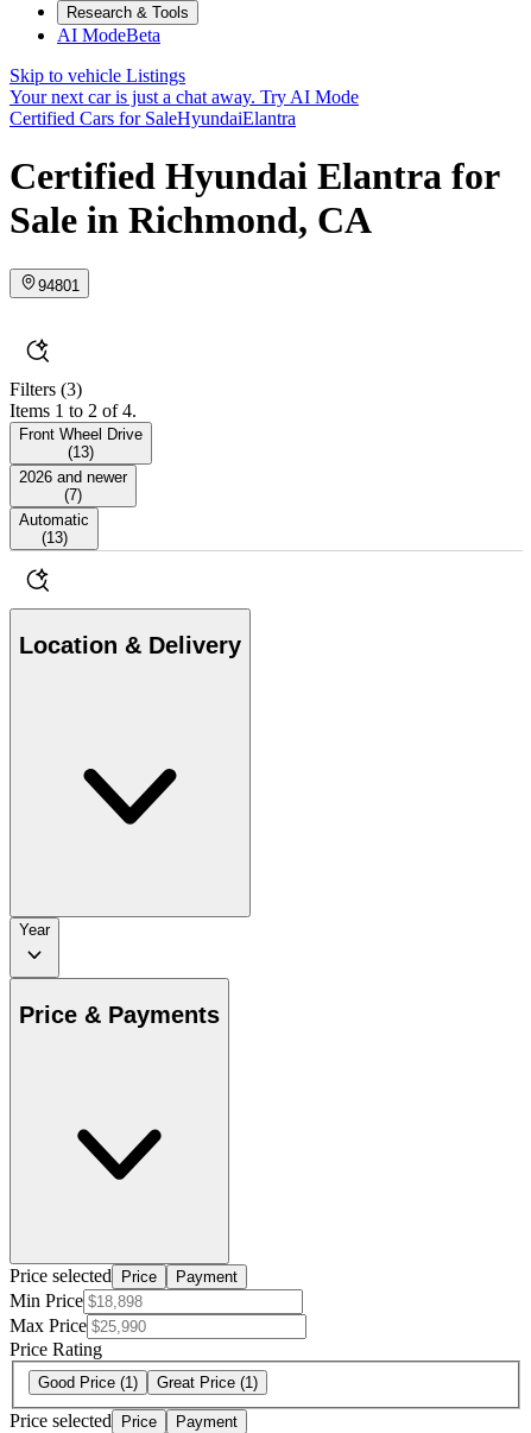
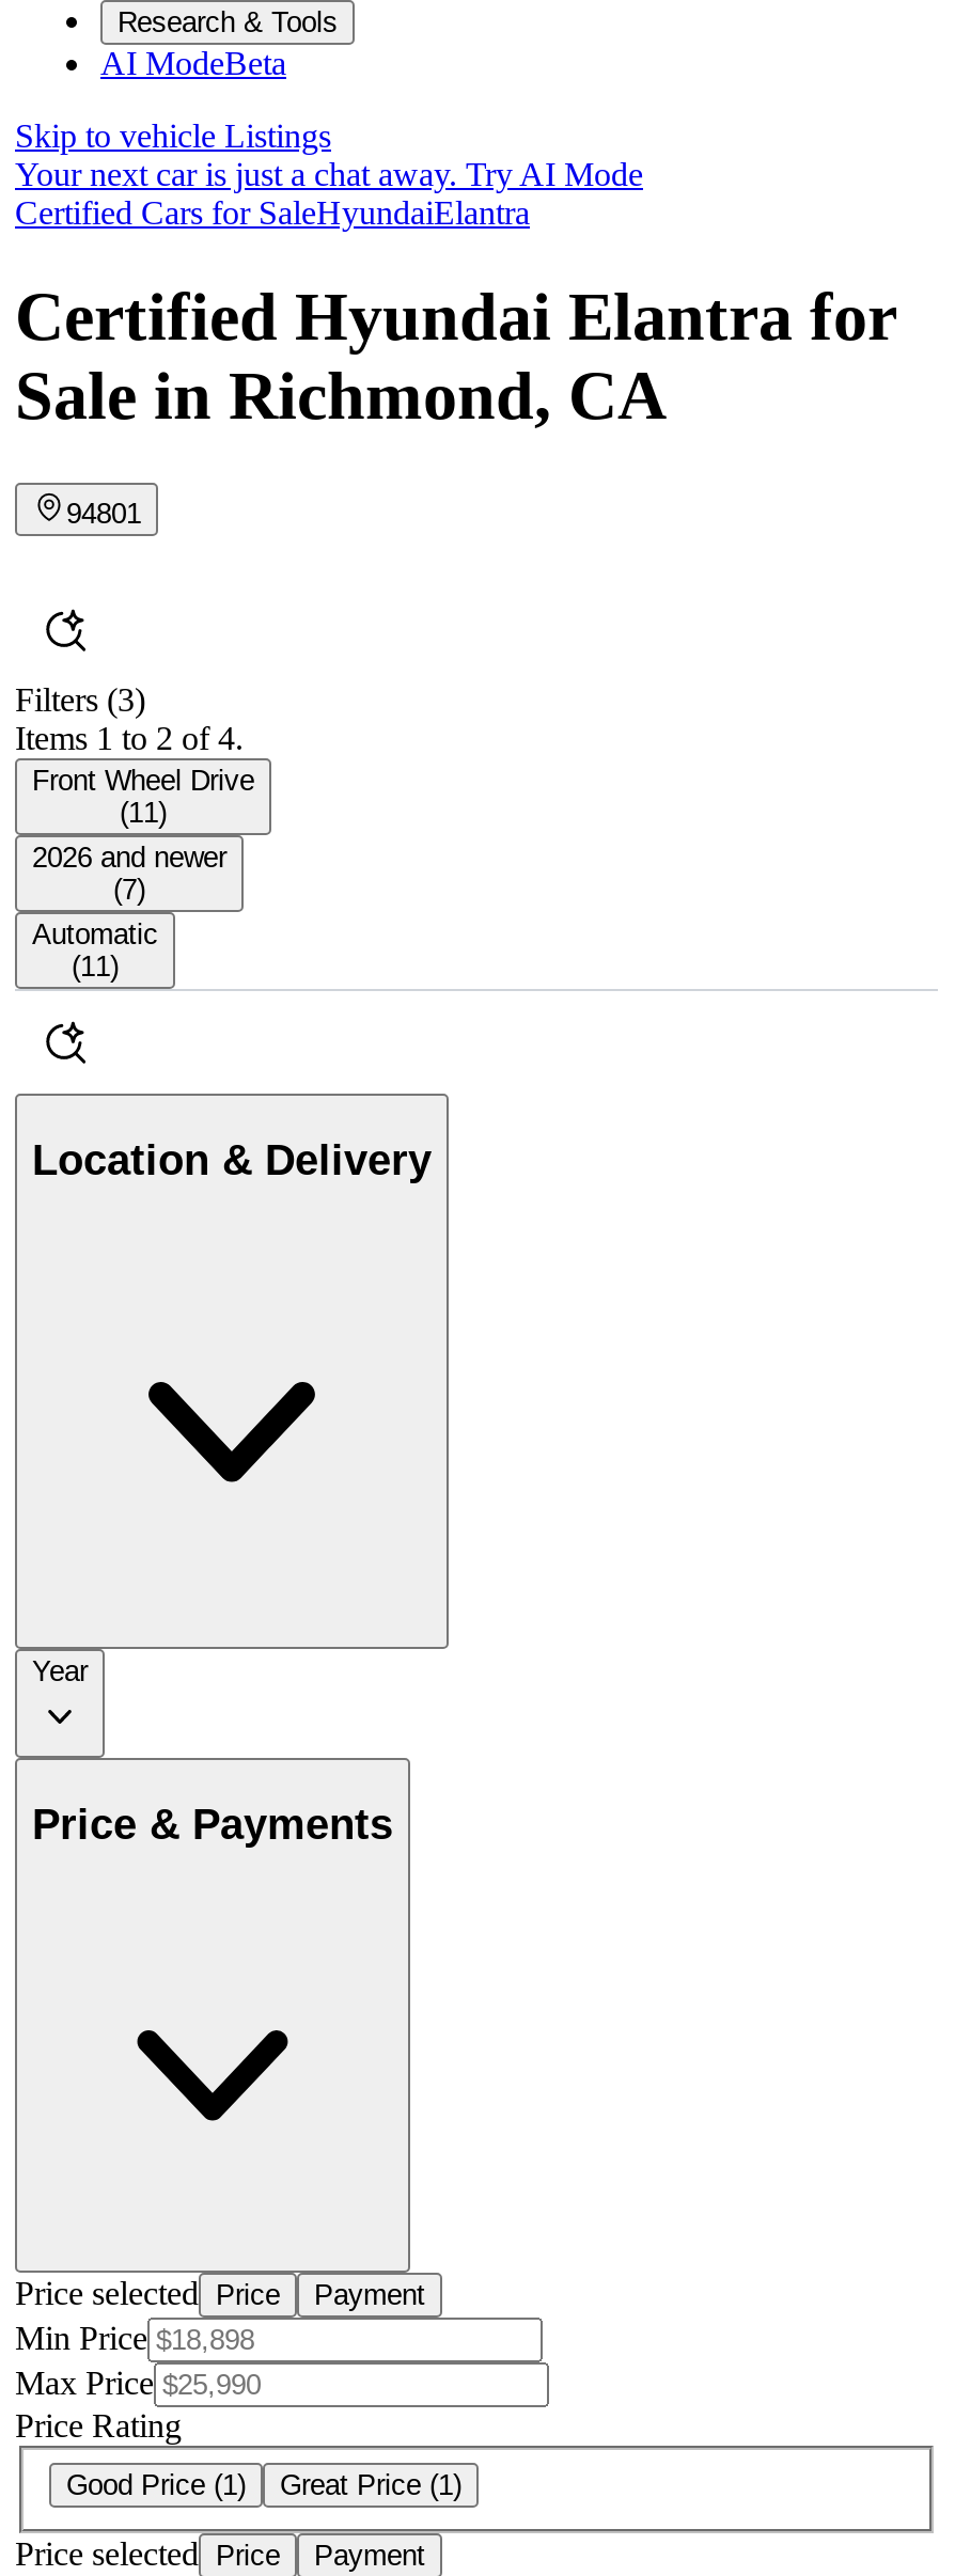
- (13)
+ (11)

- (13)
+ (11)
